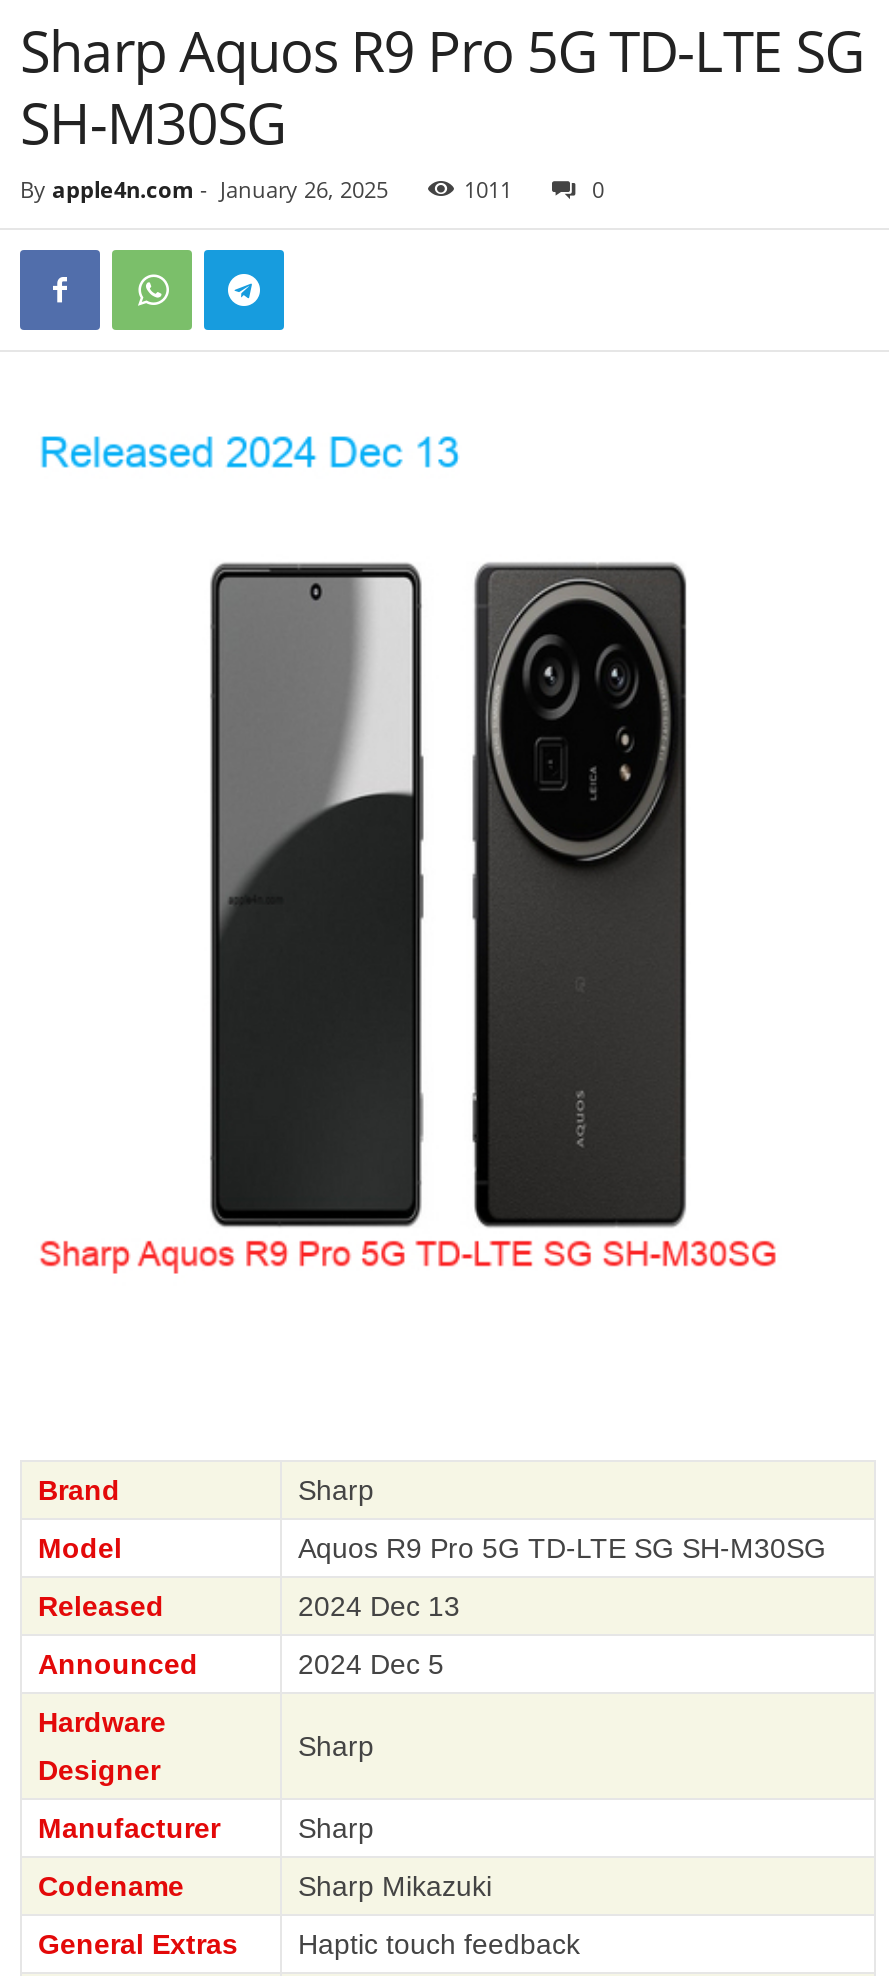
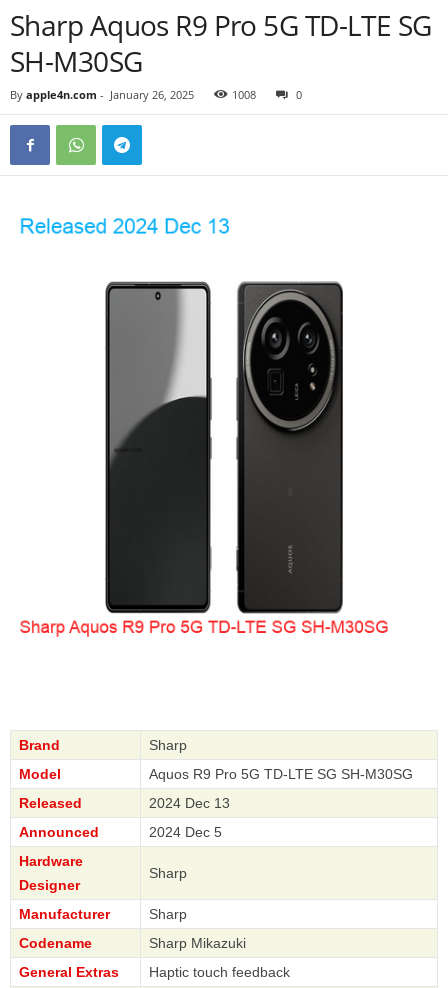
- 1011
+ 1008
